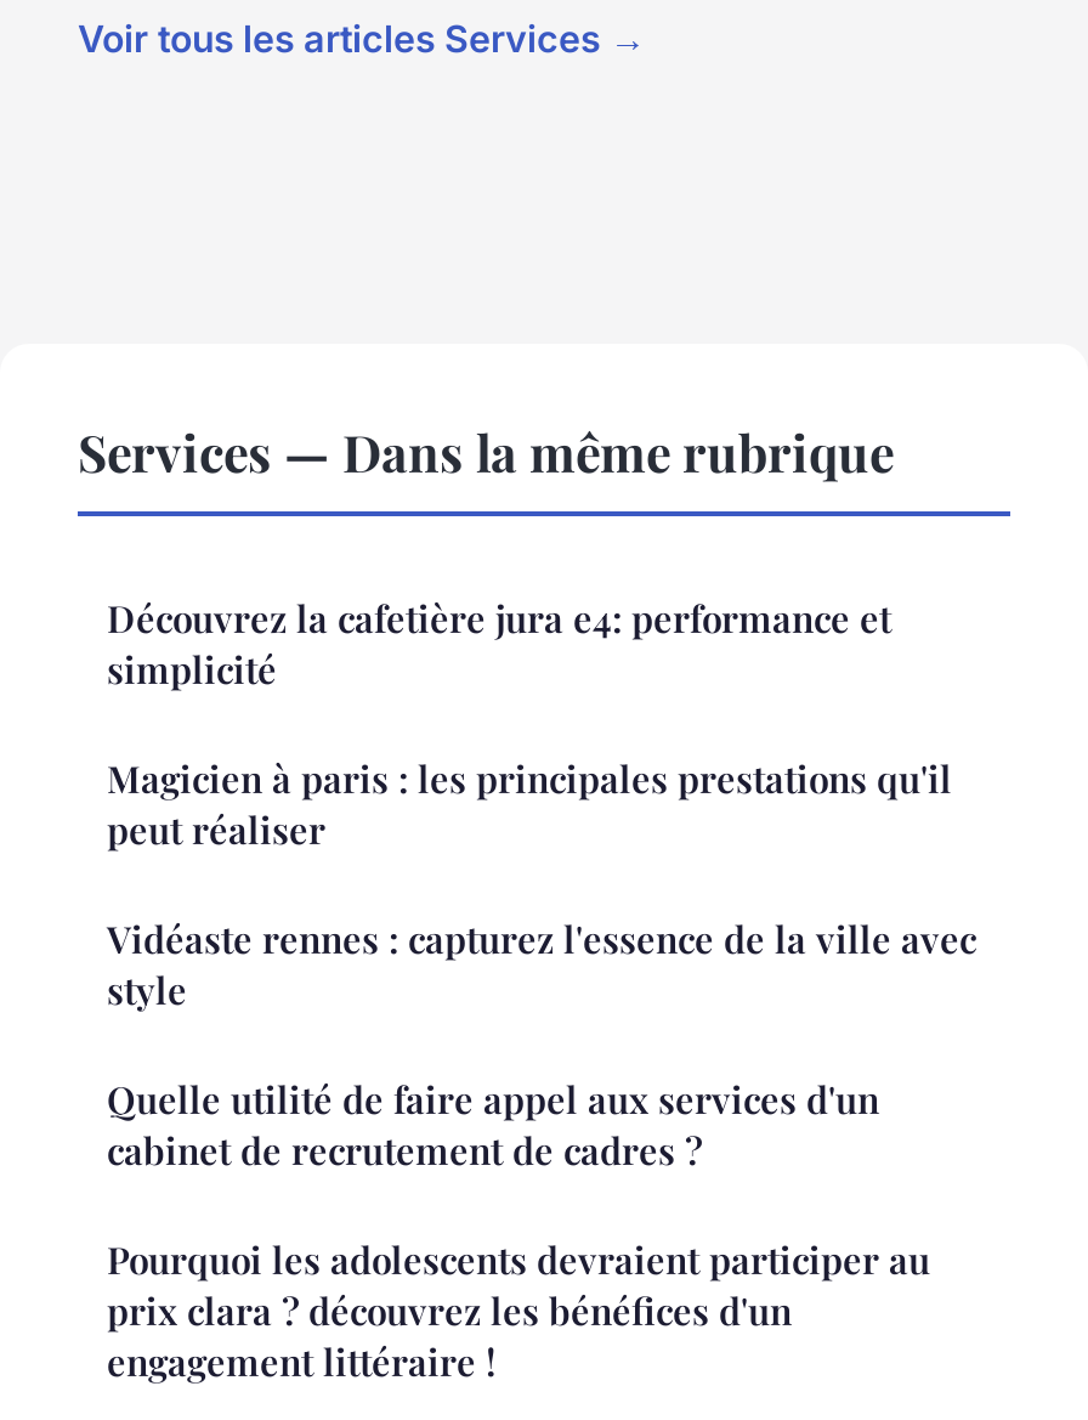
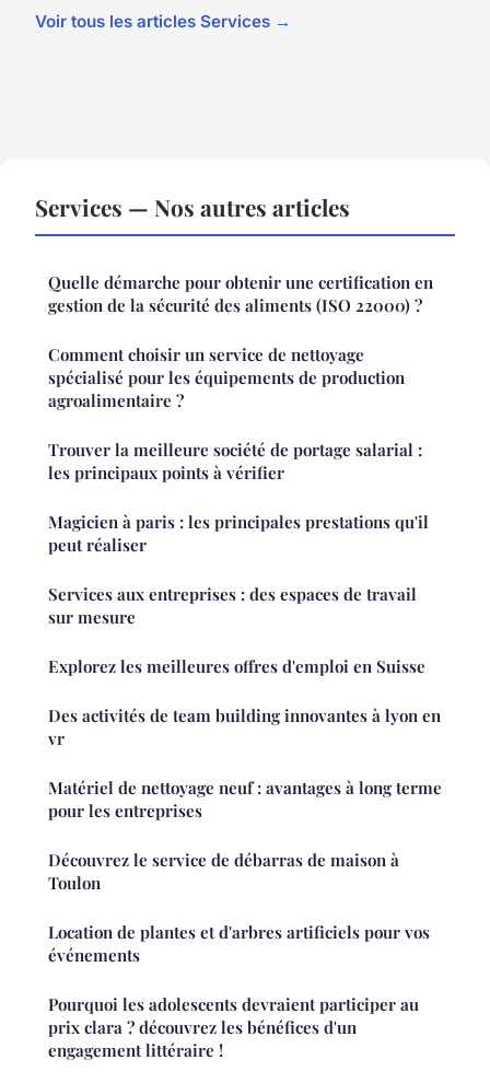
- Services — Dans la même rubrique
- Découvrez la cafetière jura e4: performance et
- simplicité
+ Services — Nos autres articles
+ Quelle démarche pour obtenir une certification en
+ gestion de la sécurité des aliments (ISO 22000) ?
+ Comment choisir un service de nettoyage
+ spécialisé pour les équipements de production
+ agroalimentaire ?
+ Trouver la meilleure société de portage salarial :
+ les principaux points à vérifier

- Vidéaste rennes : capturez l'essence de la ville avec
- style
- Quelle utilité de faire appel aux services d'un
- cabinet de recrutement de cadres ?
+ Services aux entreprises : des espaces de travail
+ sur mesure
+ Explorez les meilleures offres d'emploi en Suisse
+ Des activités de team building innovantes à lyon en
+ vr
+ Matériel de nettoyage neuf : avantages à long terme
+ pour les entreprises
+ Découvrez le service de débarras de maison à
+ Toulon
+ Location de plantes et d'arbres artificiels pour vos
+ événements
